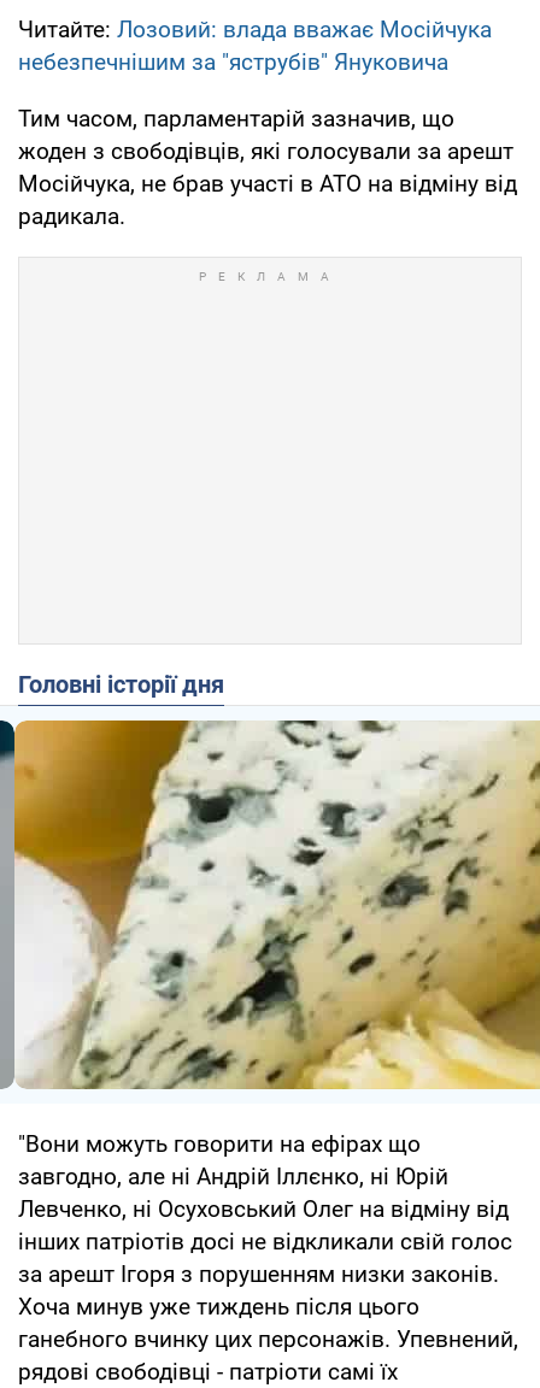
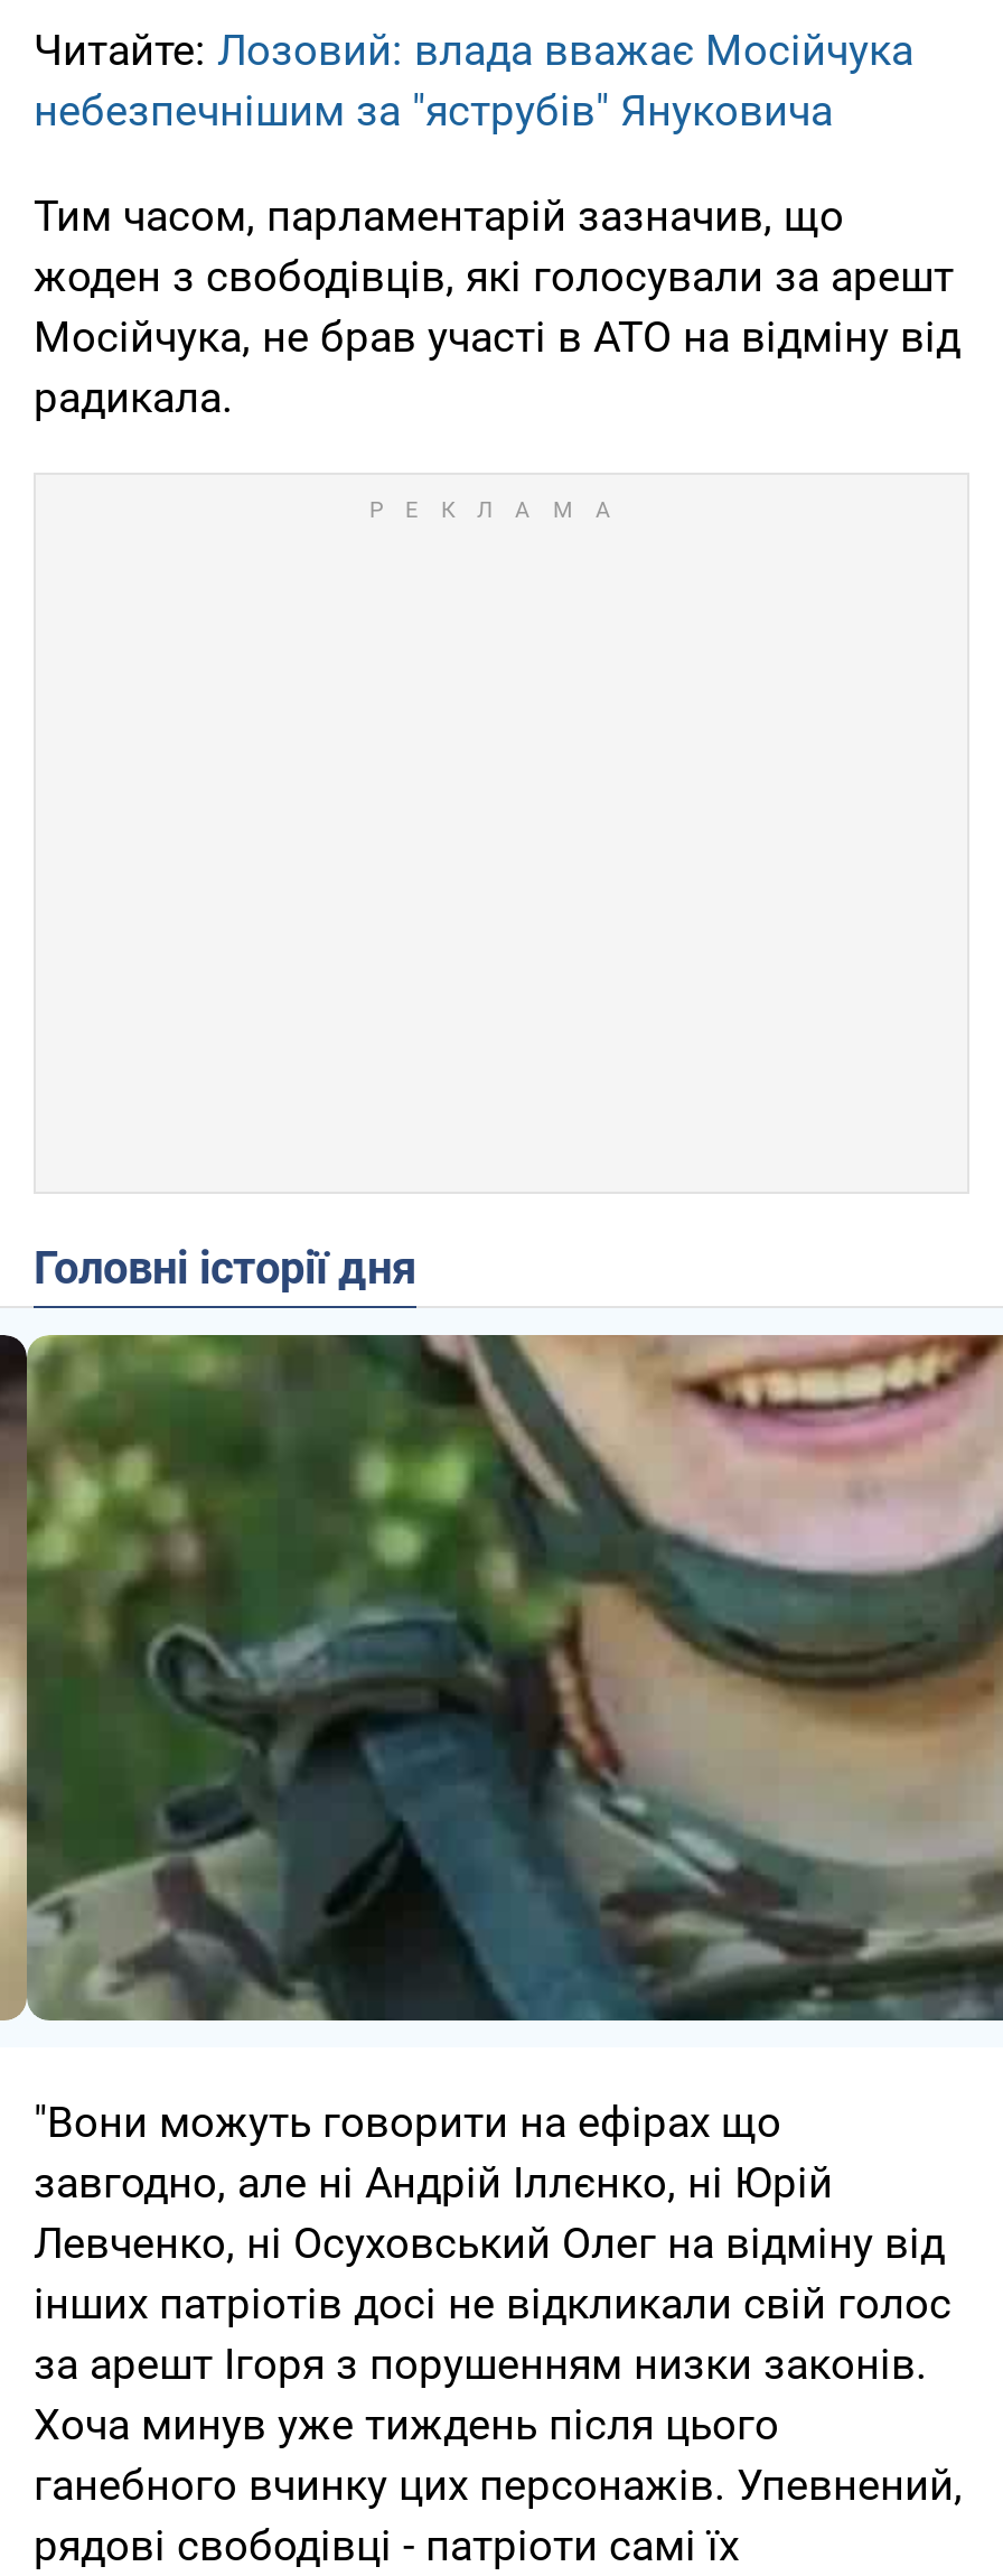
- [image]
+ [image]
